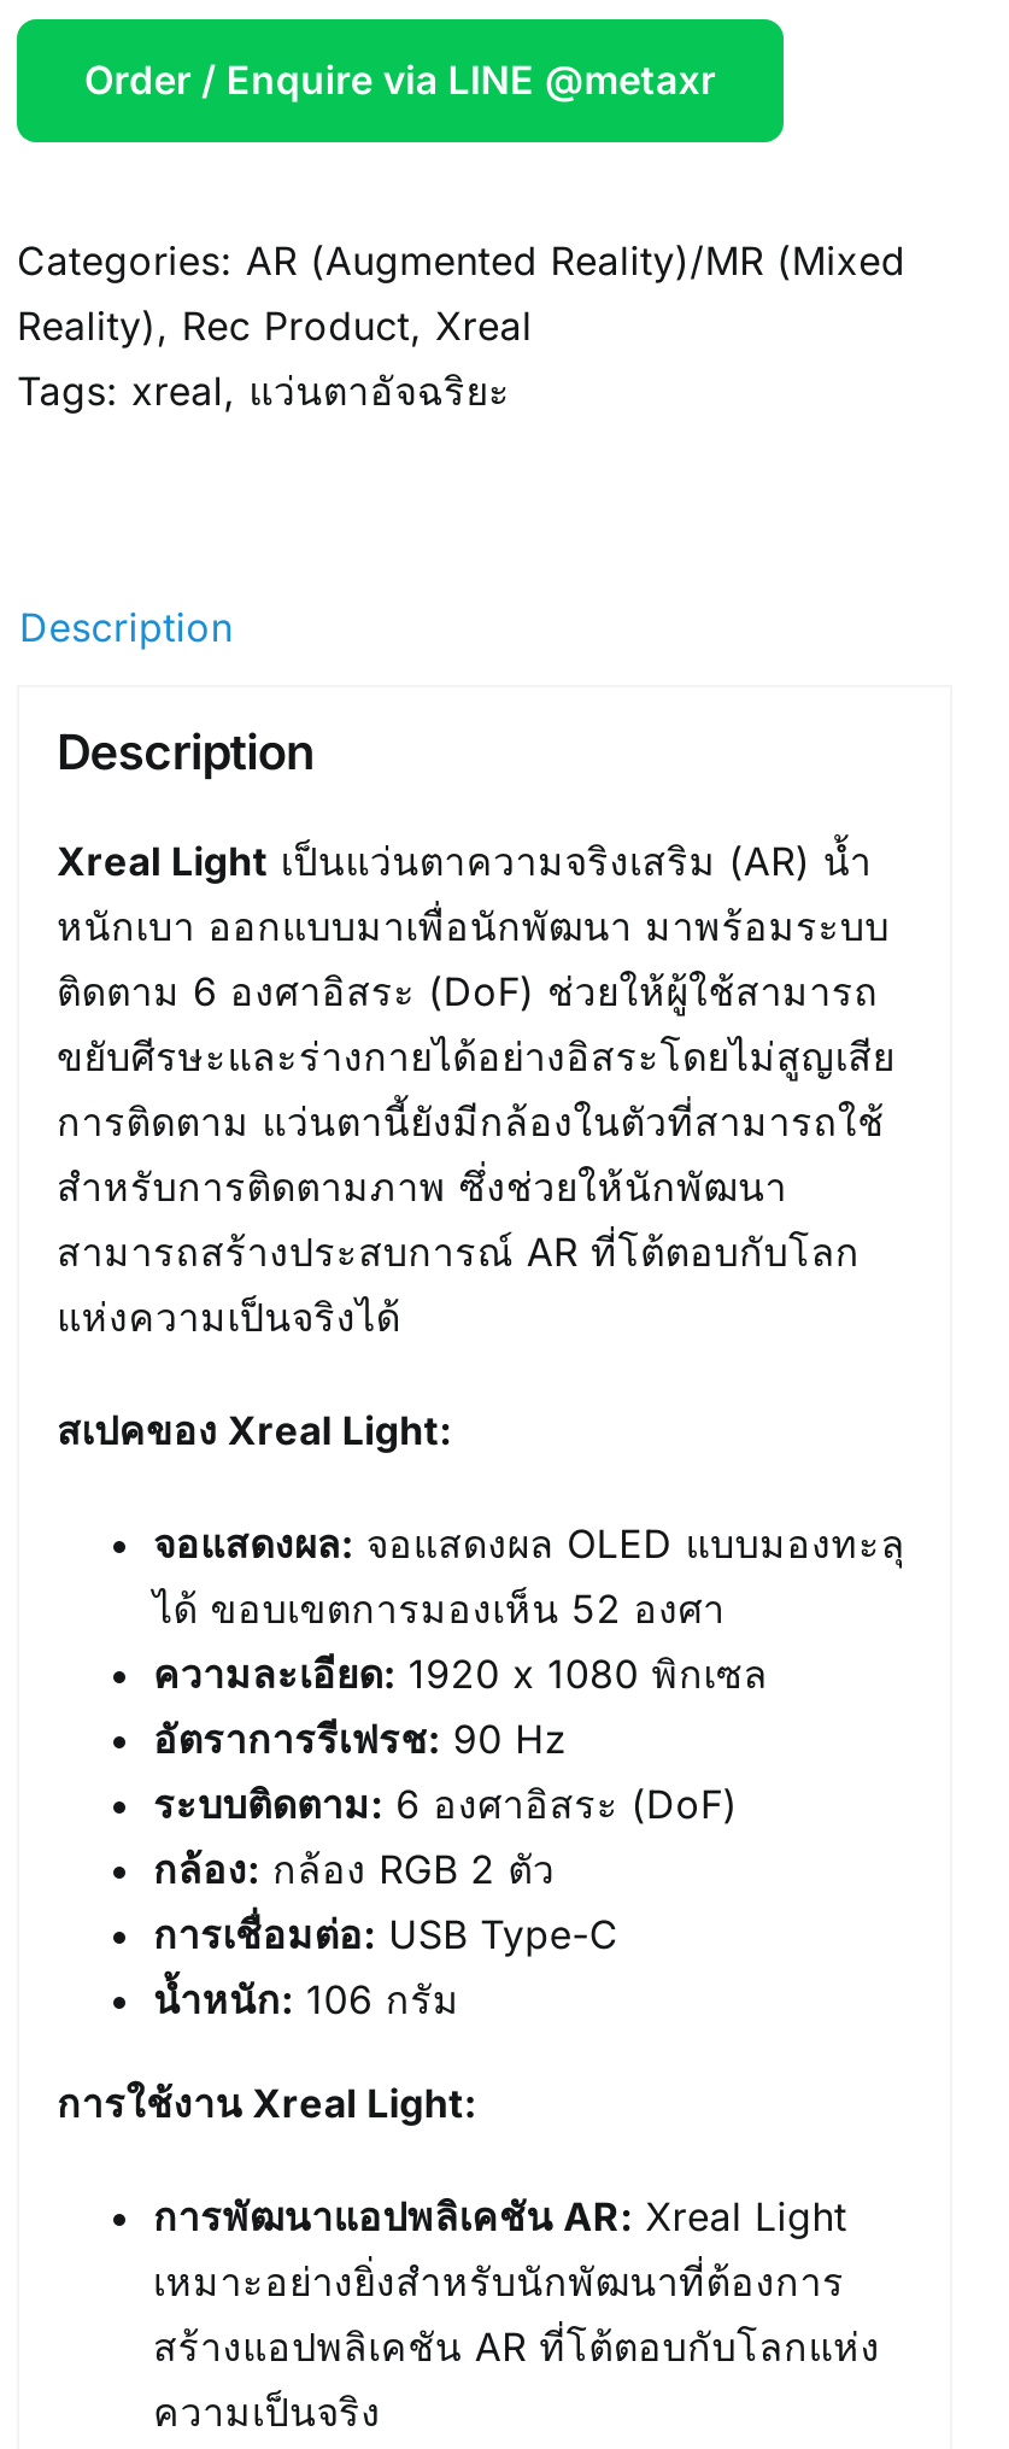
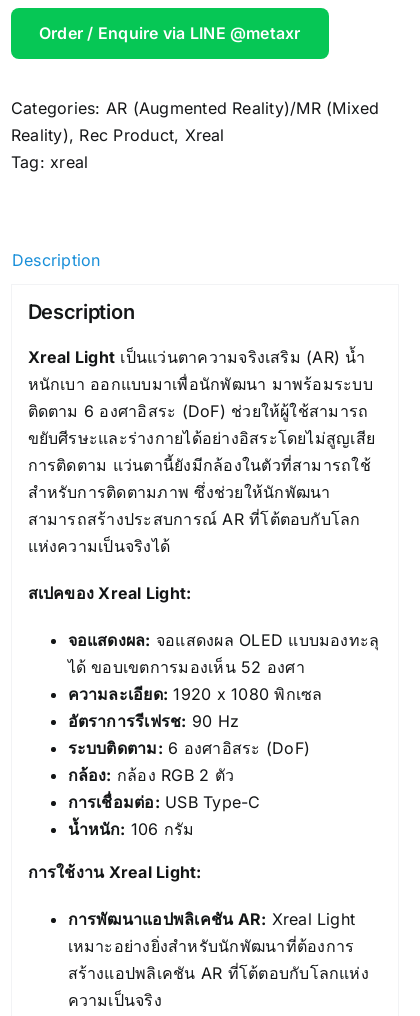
- Tags: xreal,แว่นตาอัจฉริยะ
+ Tag: xreal
